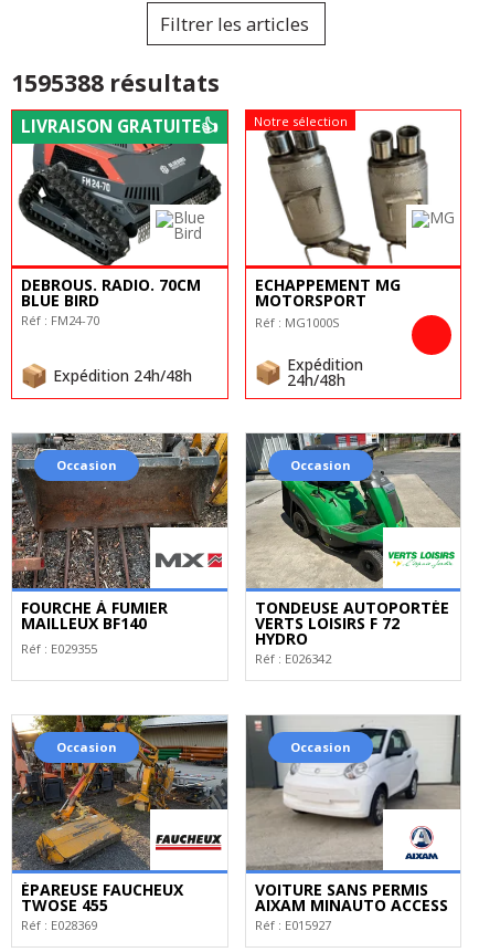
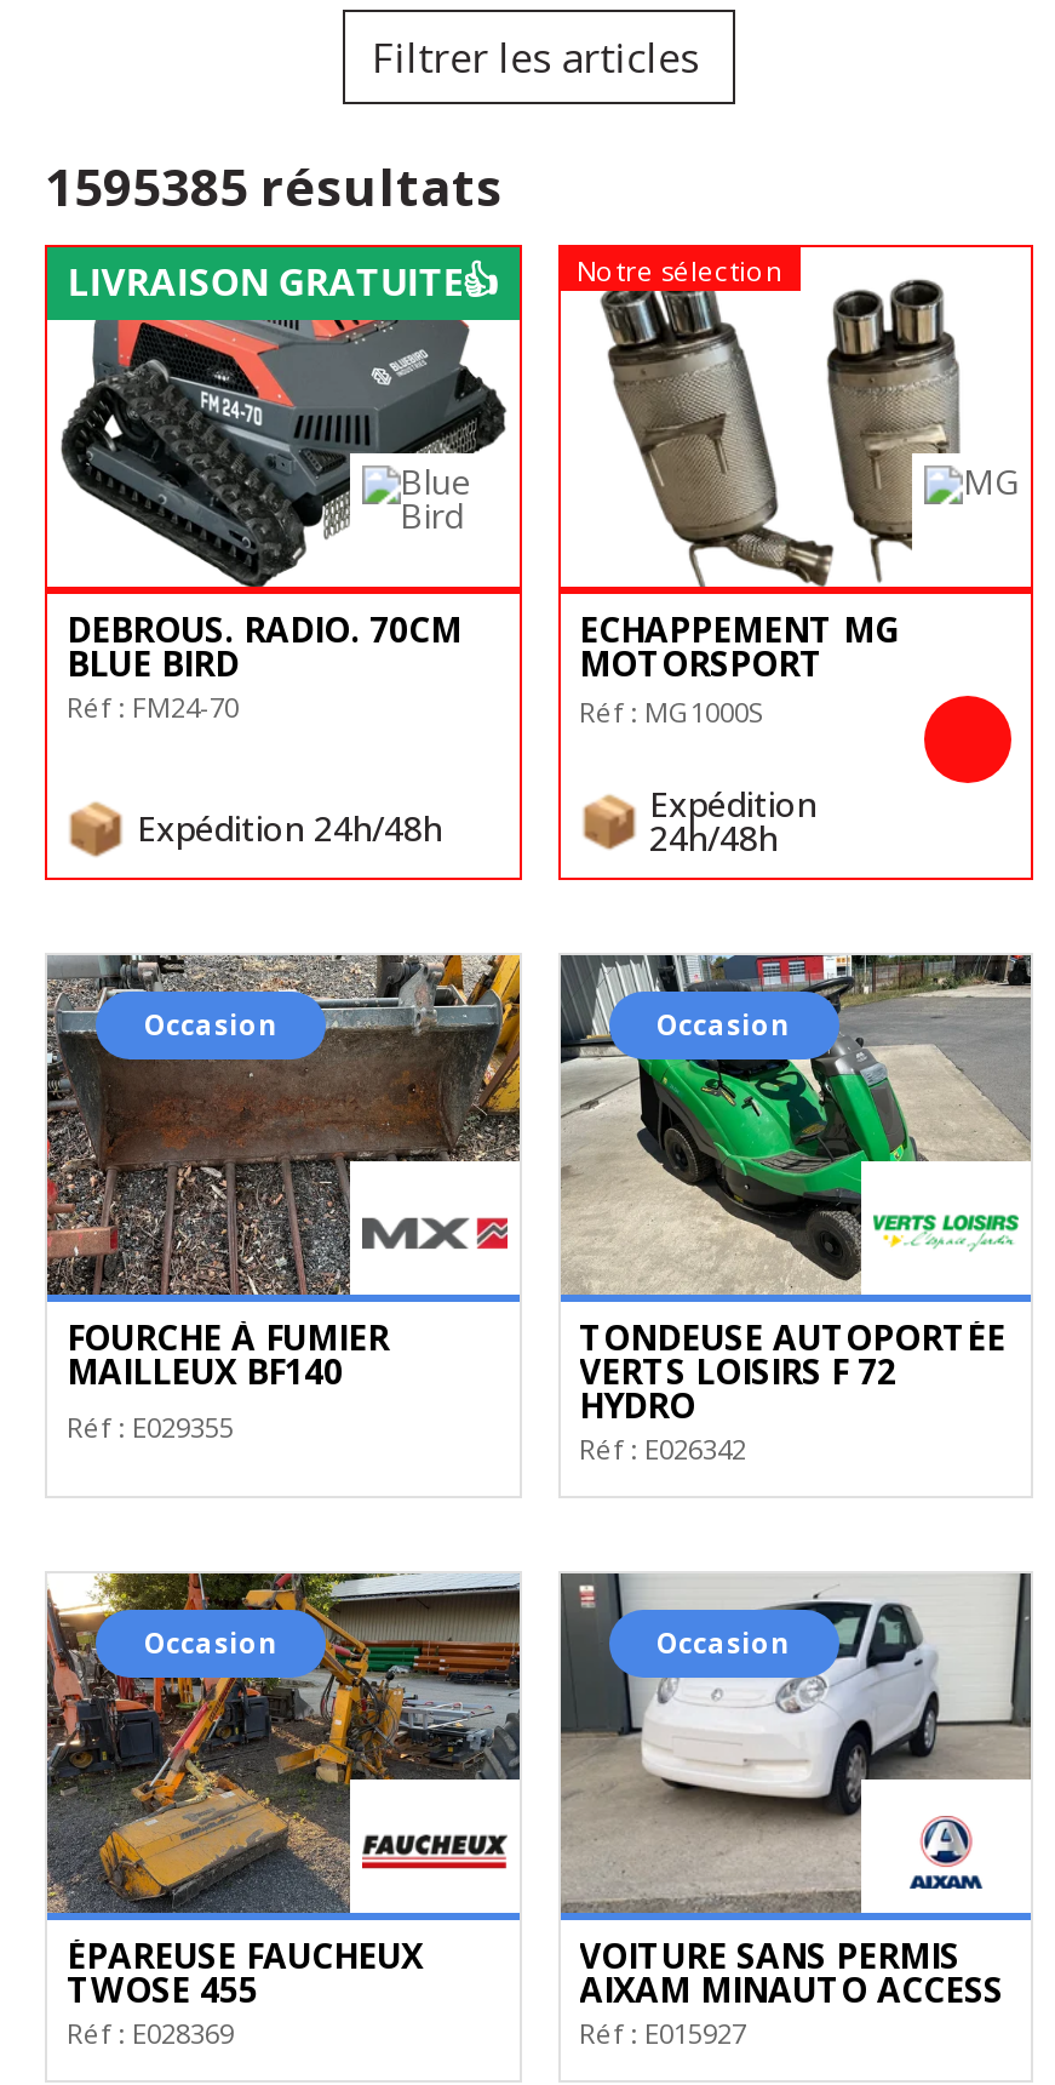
- 1595388 résultats
+ 1595385 résultats
